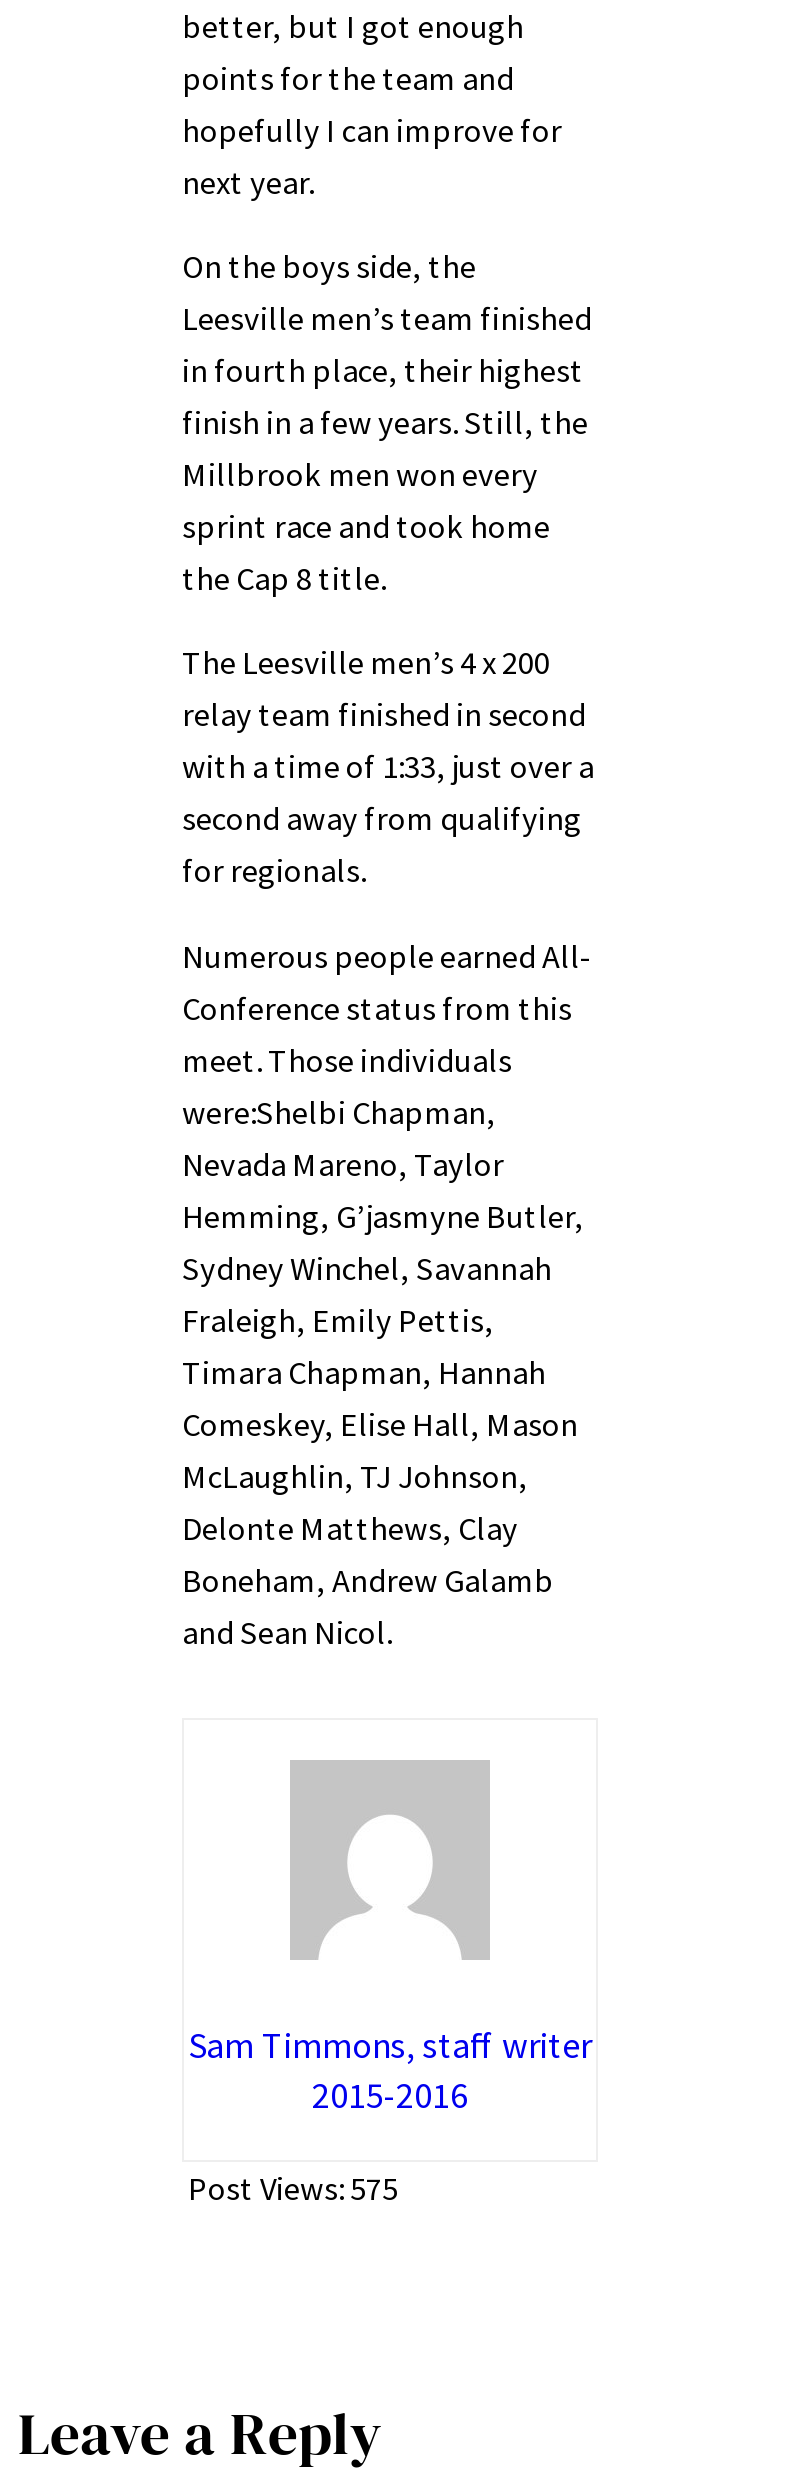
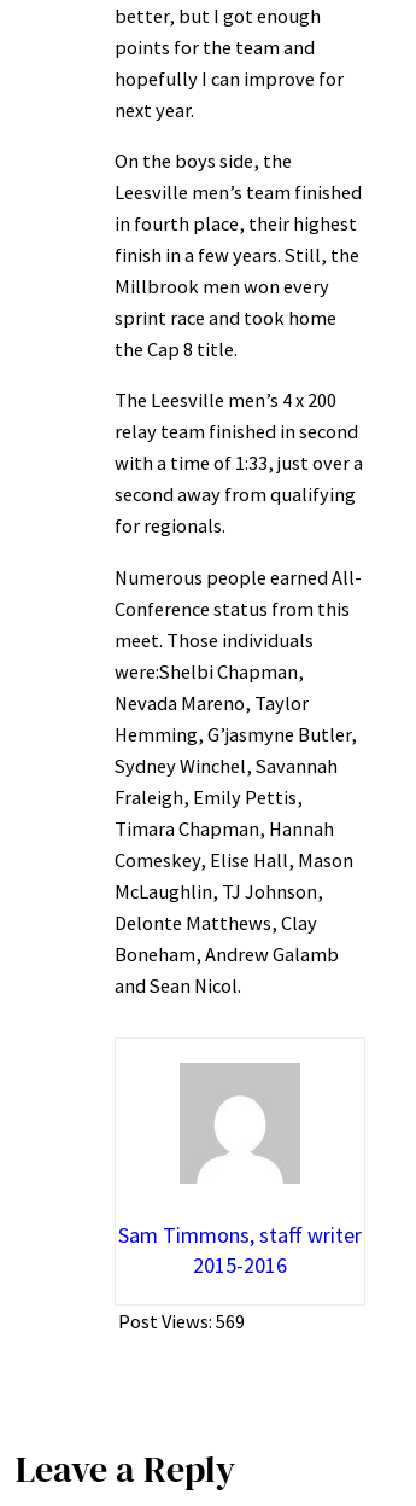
- Post Views: 575
+ Post Views: 569
